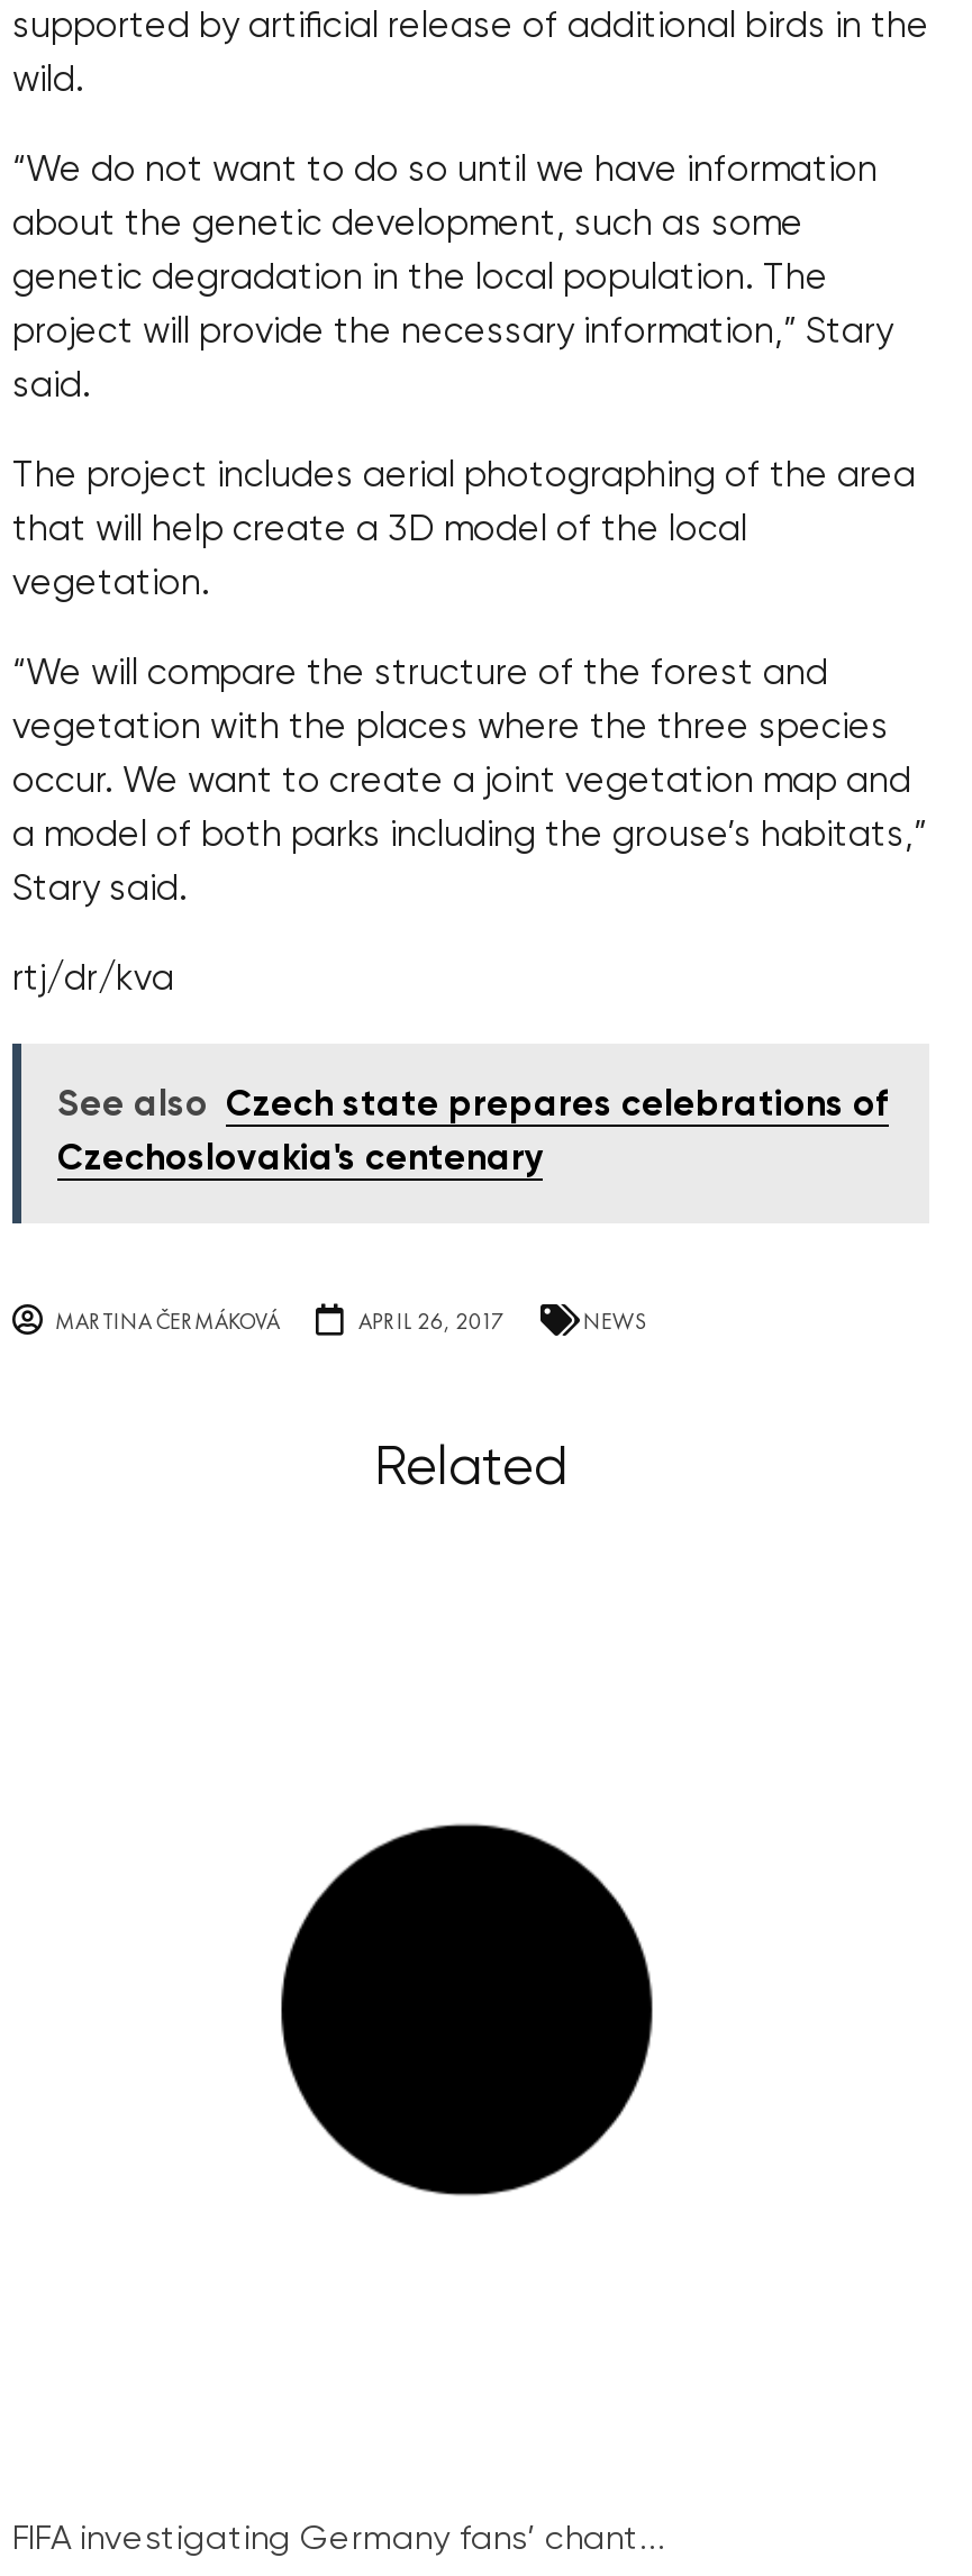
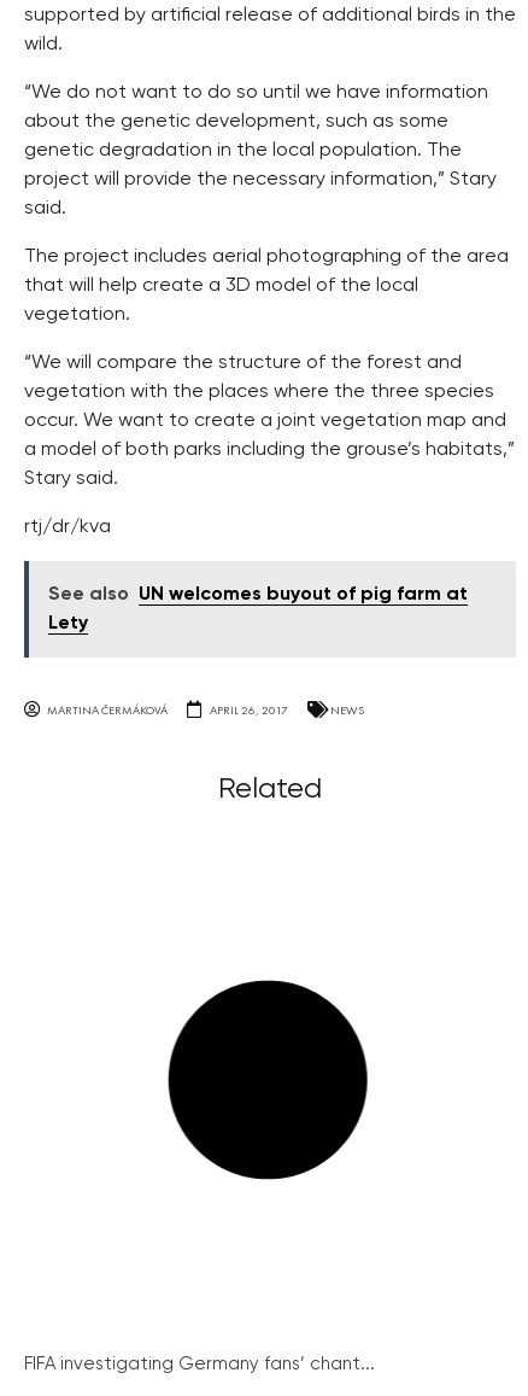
- See also Czech state prepares celebrations of
+ See also UN welcomes buyout of pig farm at

- Czechoslovakia's centenary
+ Lety
